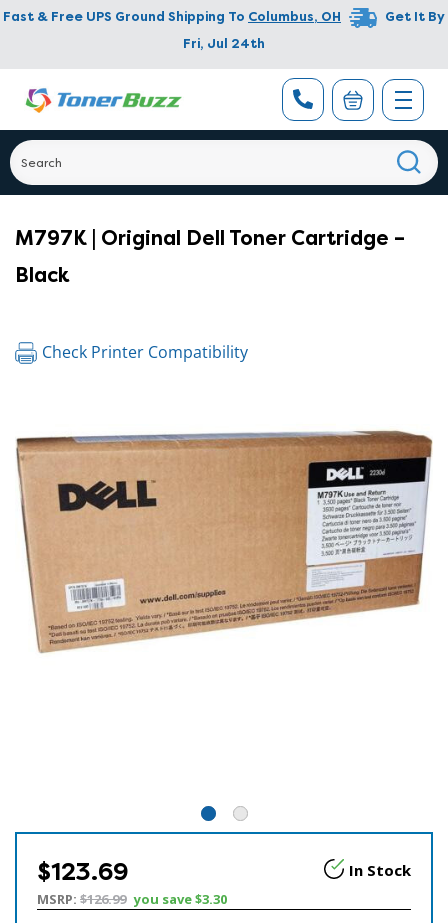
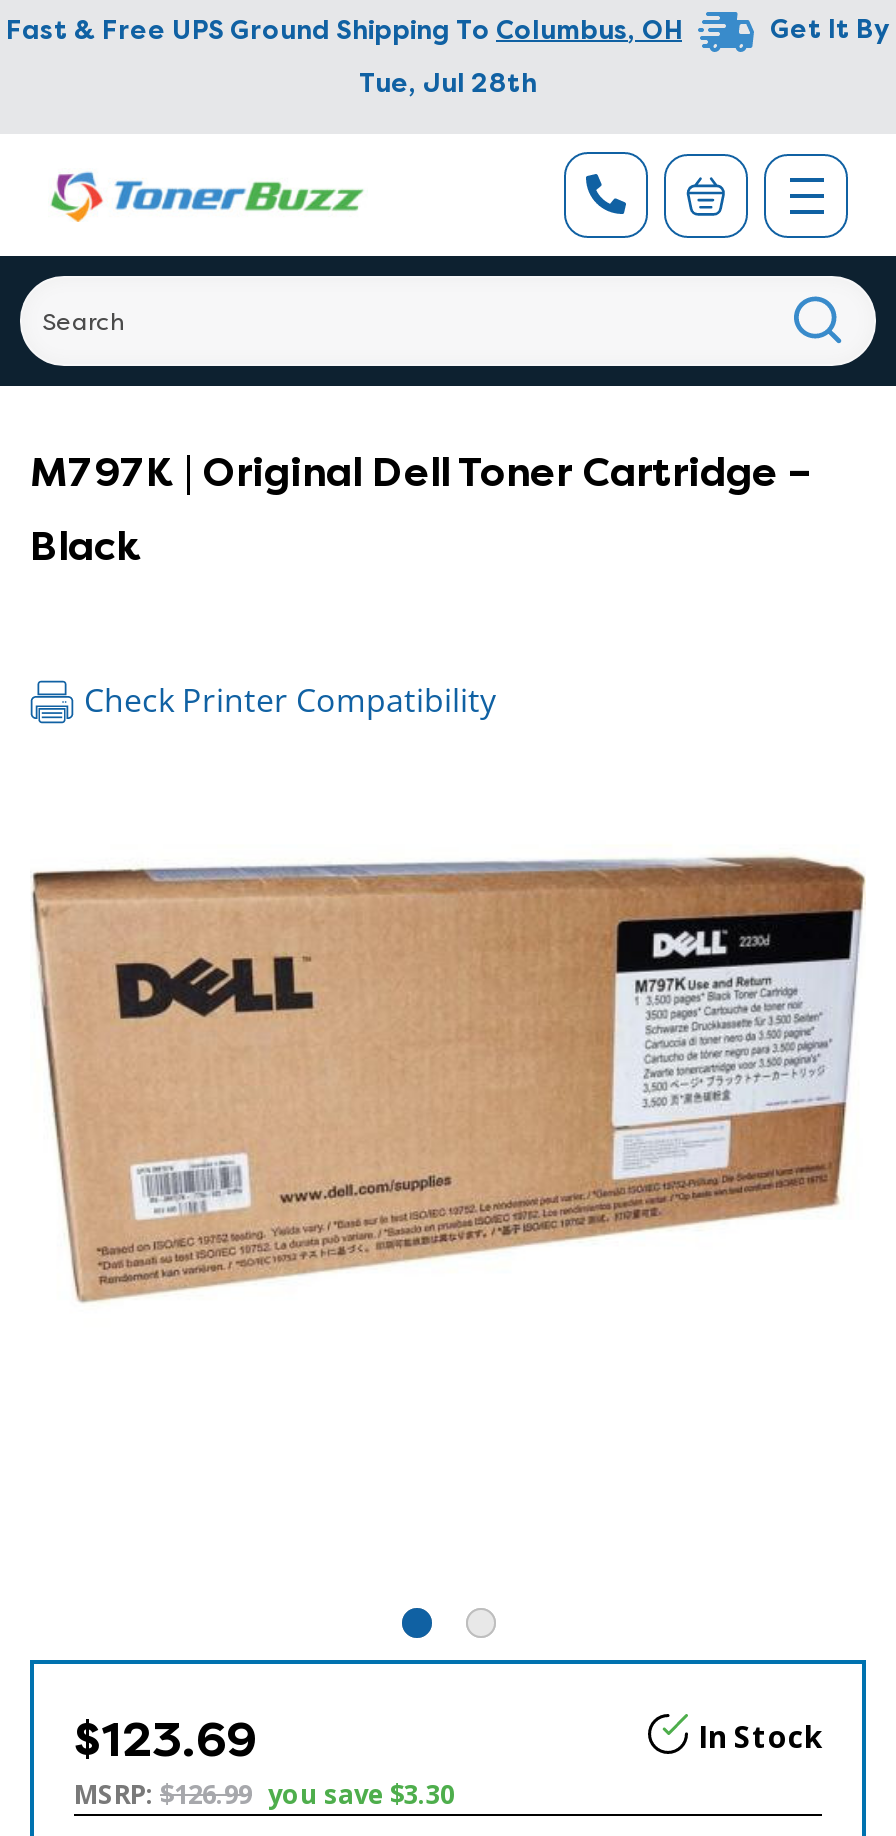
- Fri, Jul 24th
+ Tue, Jul 28th
